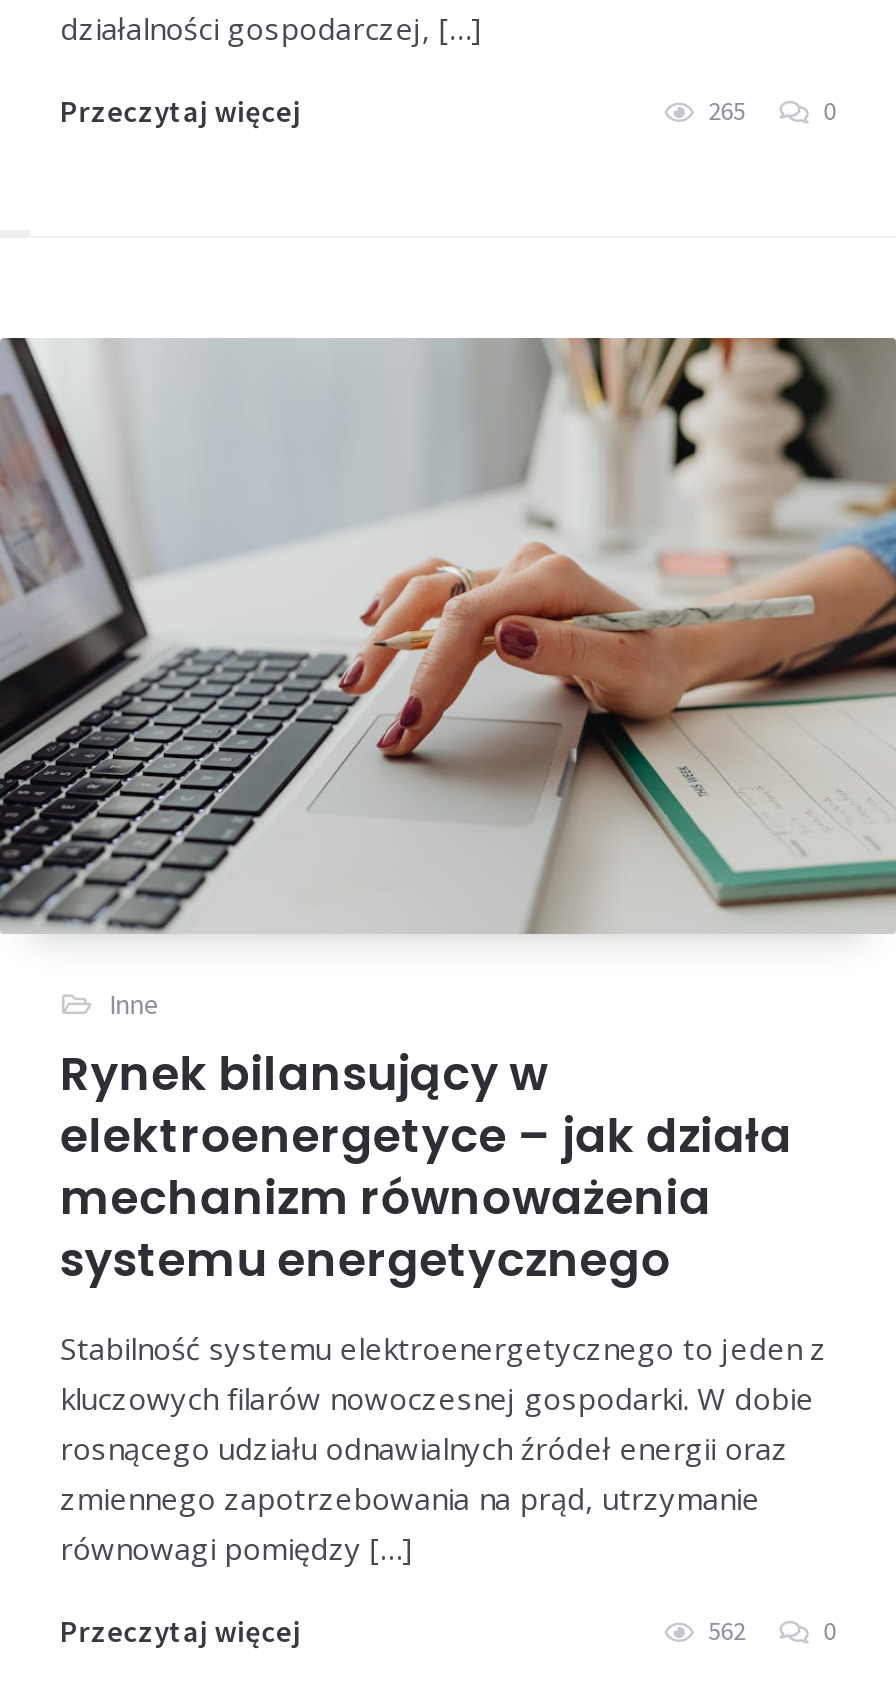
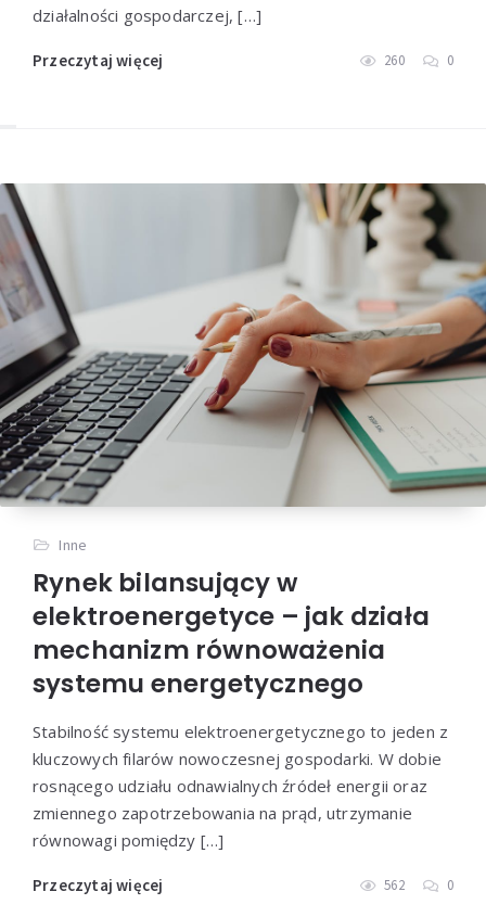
- 265
+ 260
